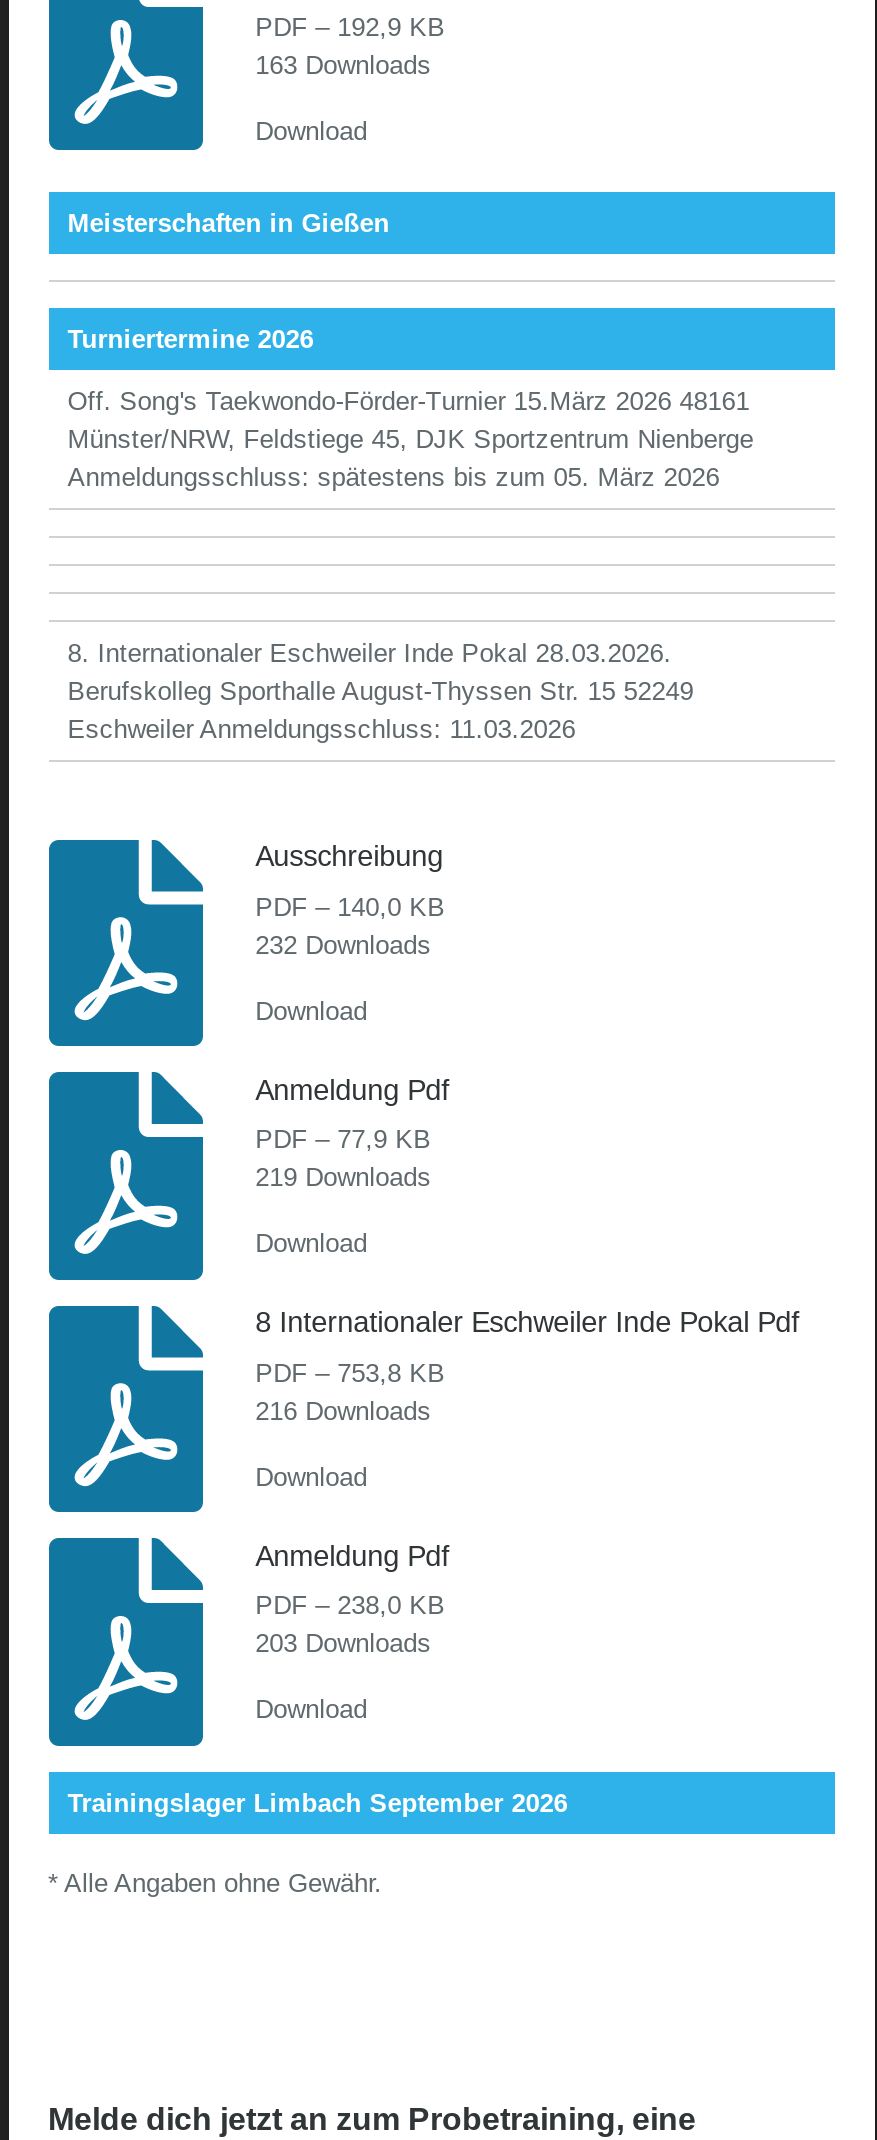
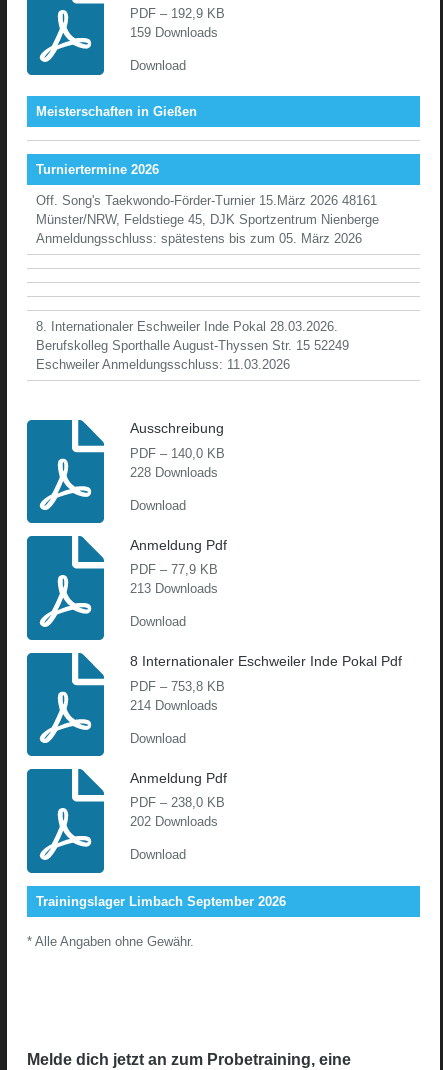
- 163 Downloads
+ 159 Downloads

- 232 Downloads
+ 228 Downloads

- 219 Downloads
+ 213 Downloads

- 216 Downloads
+ 214 Downloads

- 203 Downloads
+ 202 Downloads
